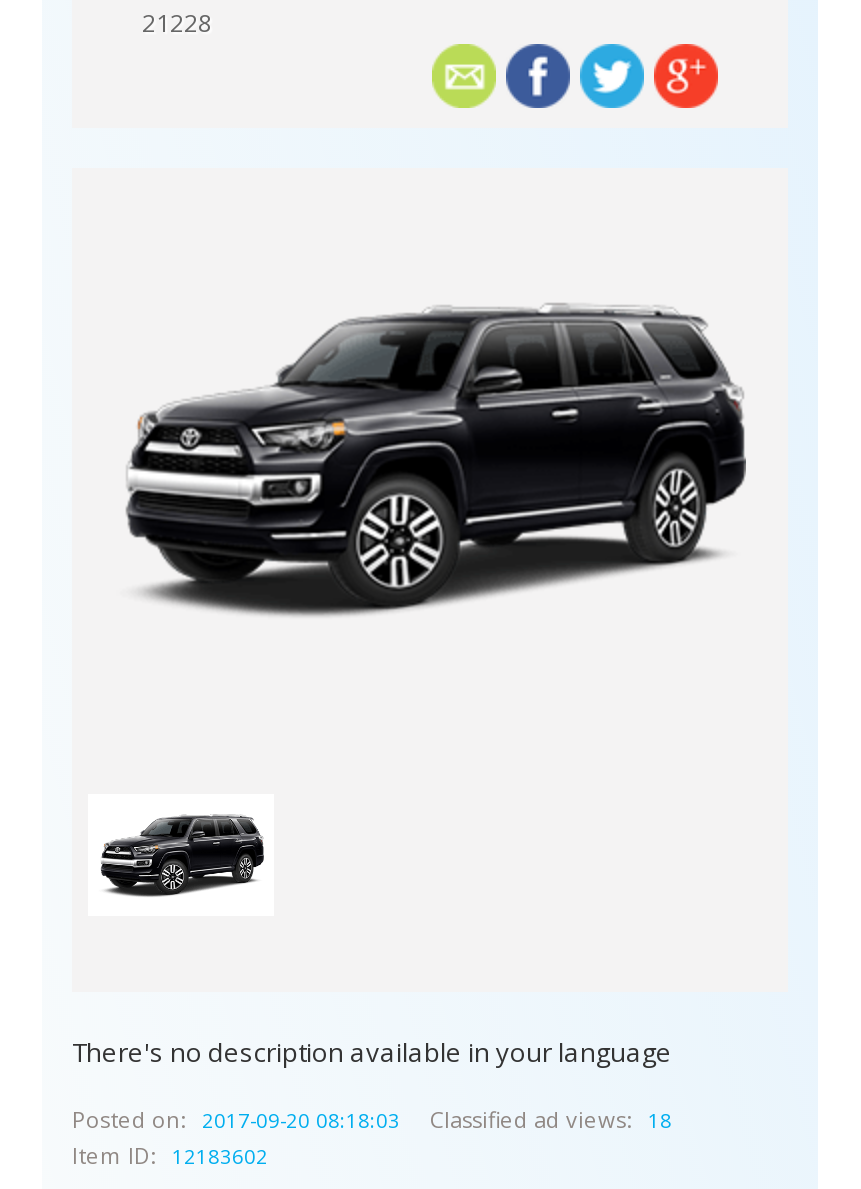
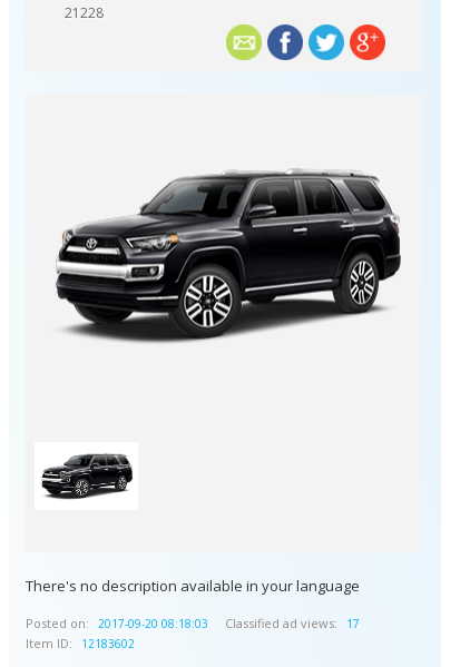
- Classified ad views: 18
+ Classified ad views: 17
